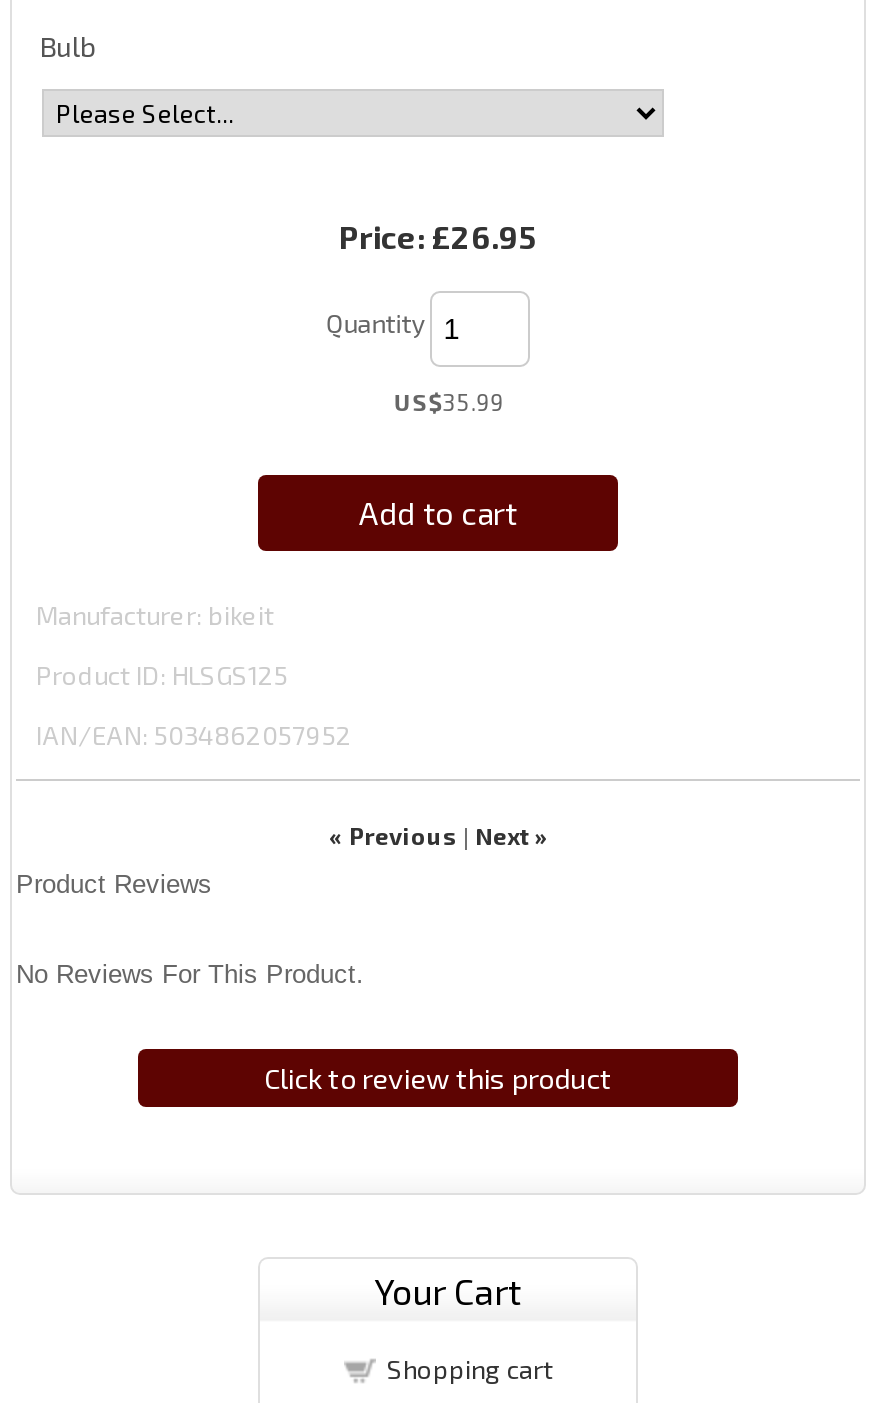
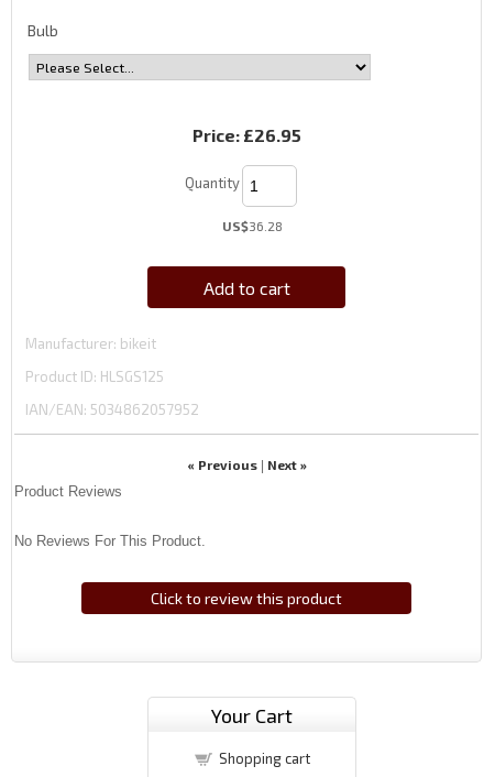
- US$35.99
+ US$36.28
